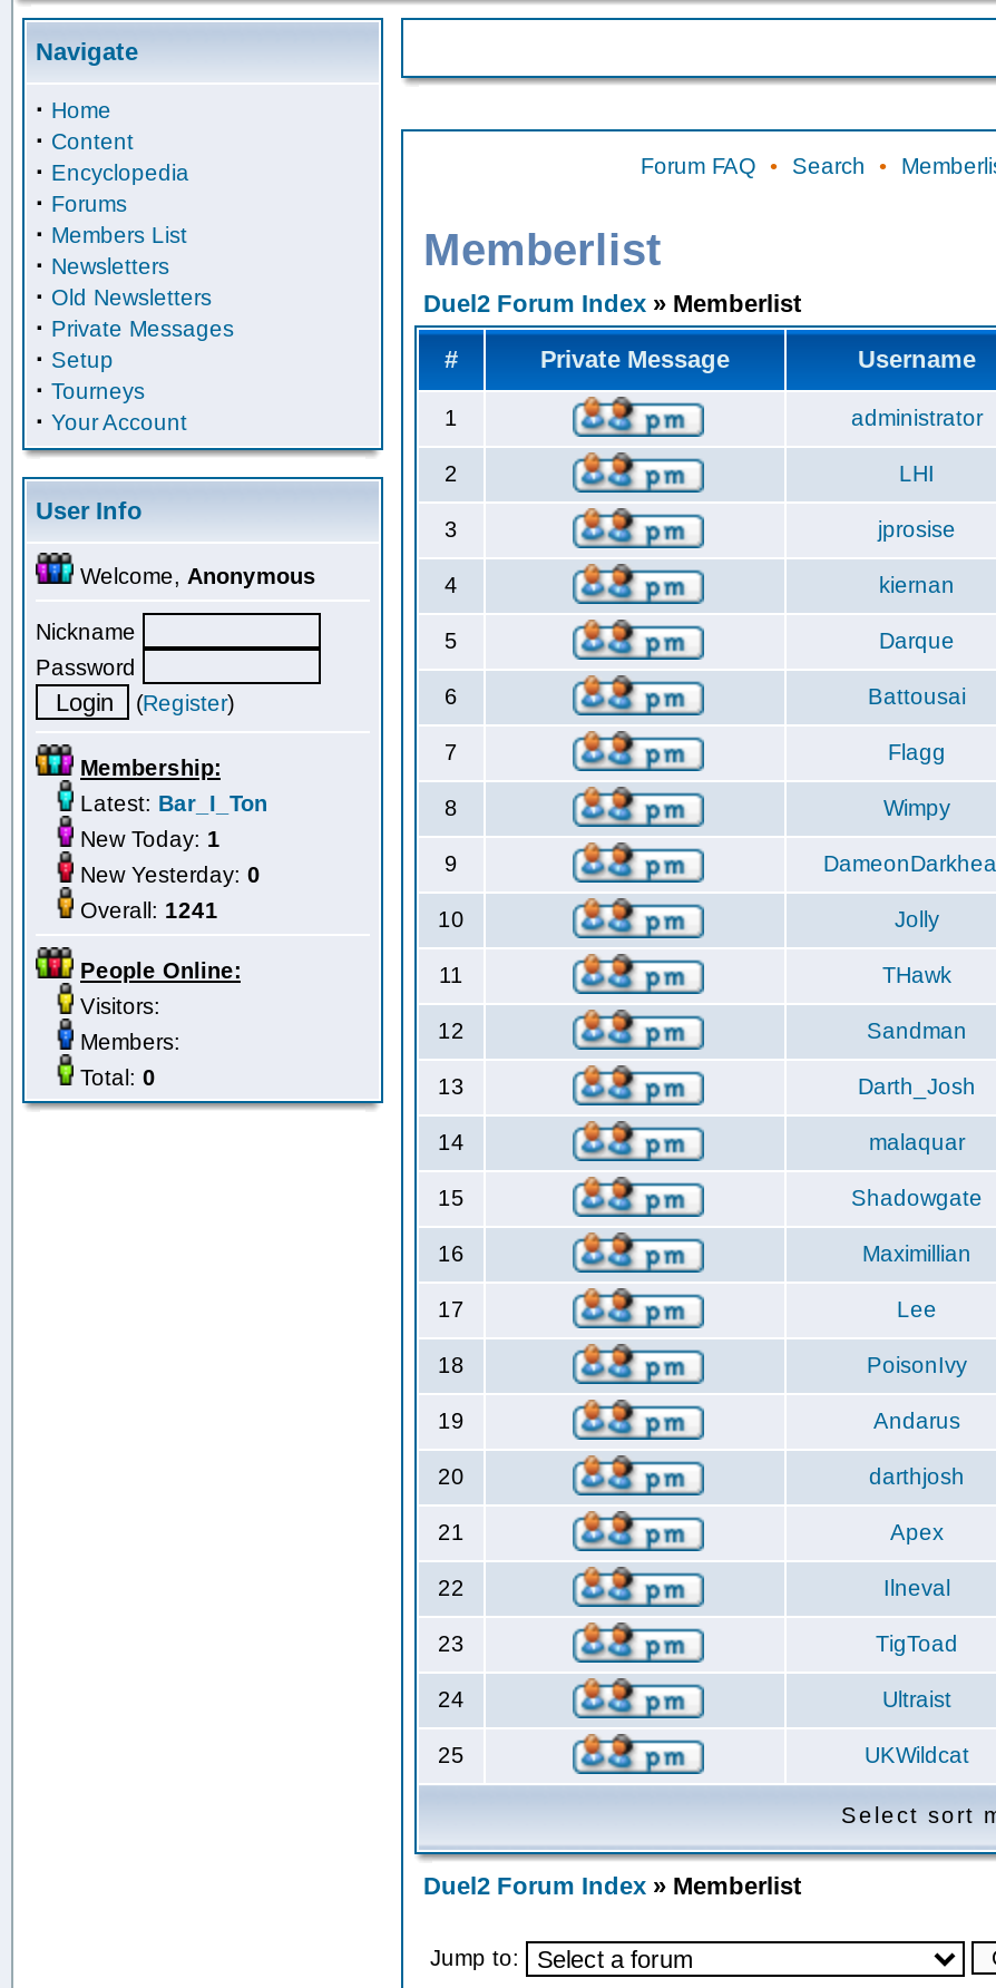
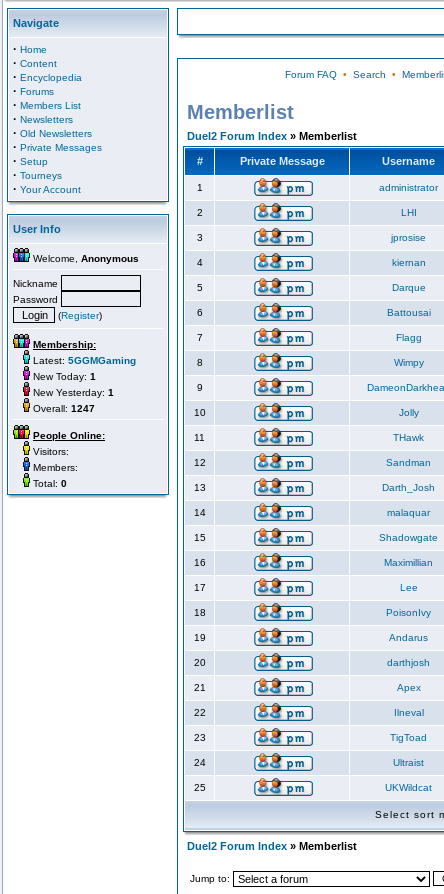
- Latest: Bar_I_Ton
+ Latest: 5GGMGaming

- New Yesterday: 0
+ New Yesterday: 1

- Overall: 1241
+ Overall: 1247
